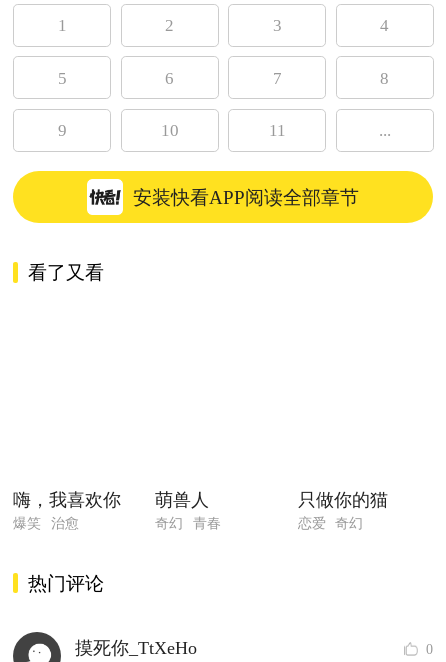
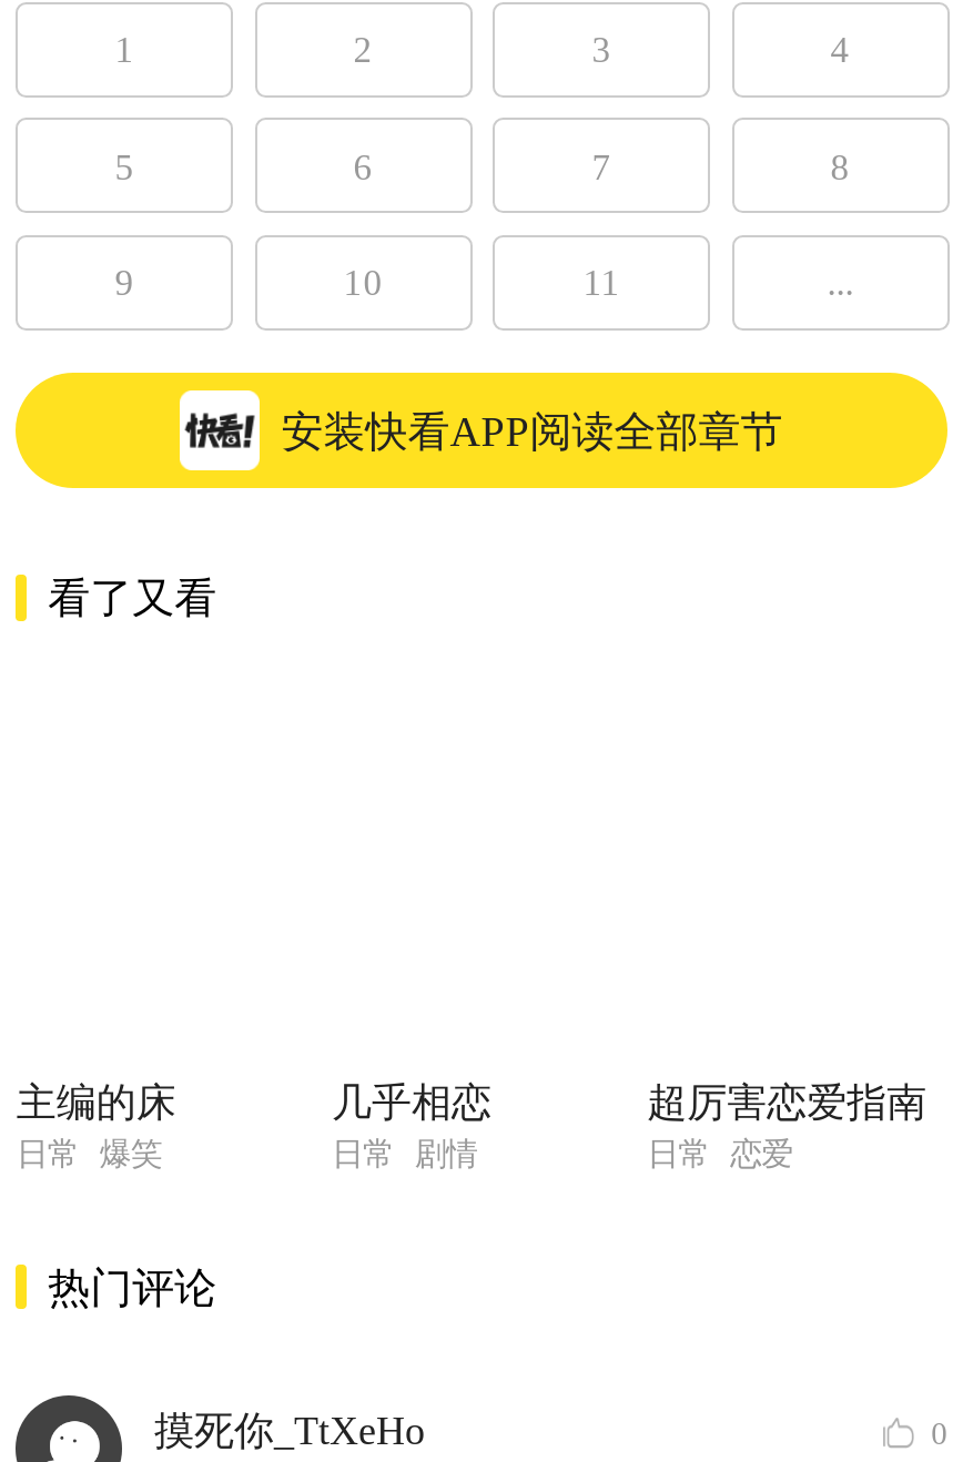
- 嗨，我喜欢你
- 爆笑 治愈
+ 主编的床
+ 日常 爆笑

- 萌兽人
- 奇幻 青春
+ 几乎相恋
+ 日常 剧情

- 只做你的猫
- 恋爱 奇幻
+ 超厉害恋爱指南
+ 日常 恋爱
